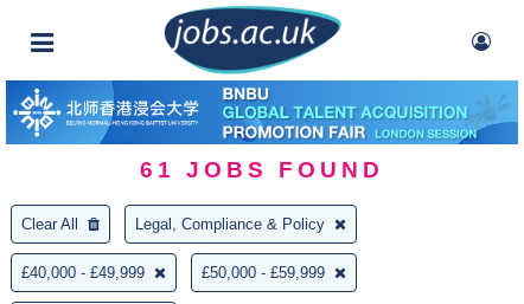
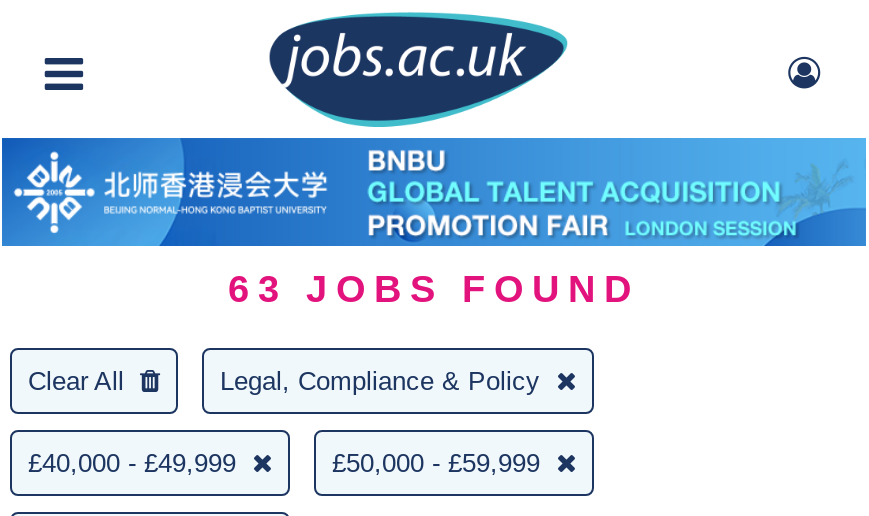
- 61 JOBS FOUND
+ 63 JOBS FOUND
